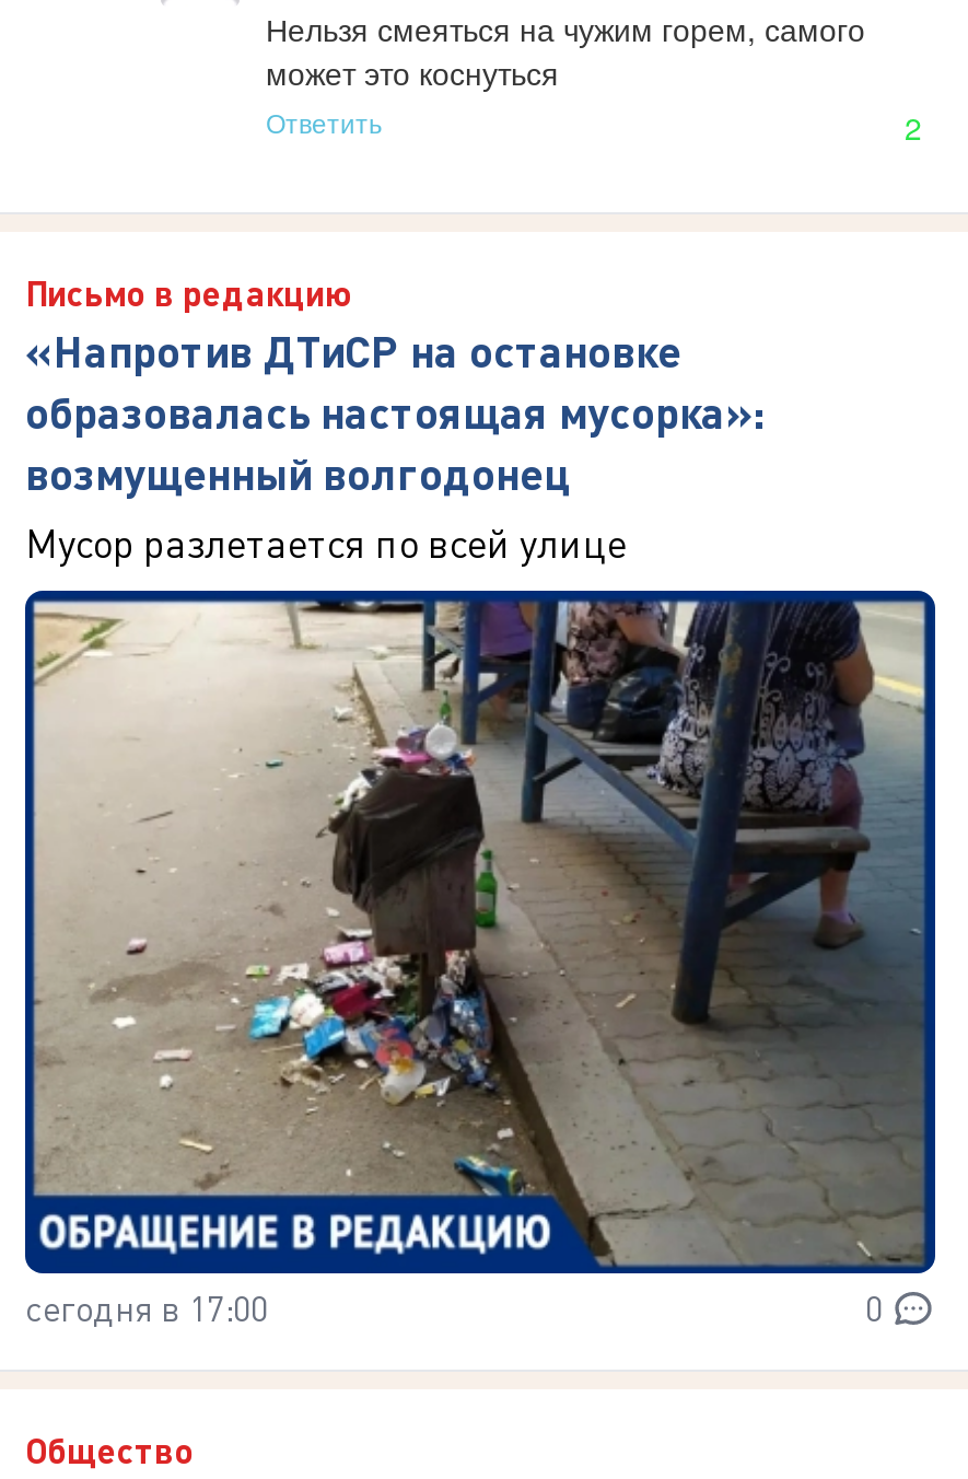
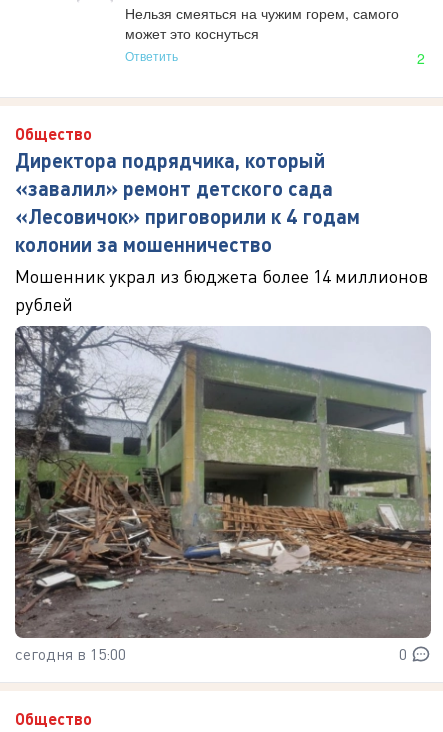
- Письмо в редакцию
- «Напротив ДТиСР на остановке
- образовалась настоящая мусорка»:
- возмущенный волгодонец
- Мусор разлетается по всей улице
+ Общество
+ Директора подрядчика, который
+ «завалил» ремонт детского сада
+ «Лесовичок» приговорили к 4 годам
+ колонии за мошенничество
+ Мошенник украл из бюджета более 14 миллионов
+ рублей

- [image]
- сегодня в 17:00
+ [image]
+ сегодня в 15:00
